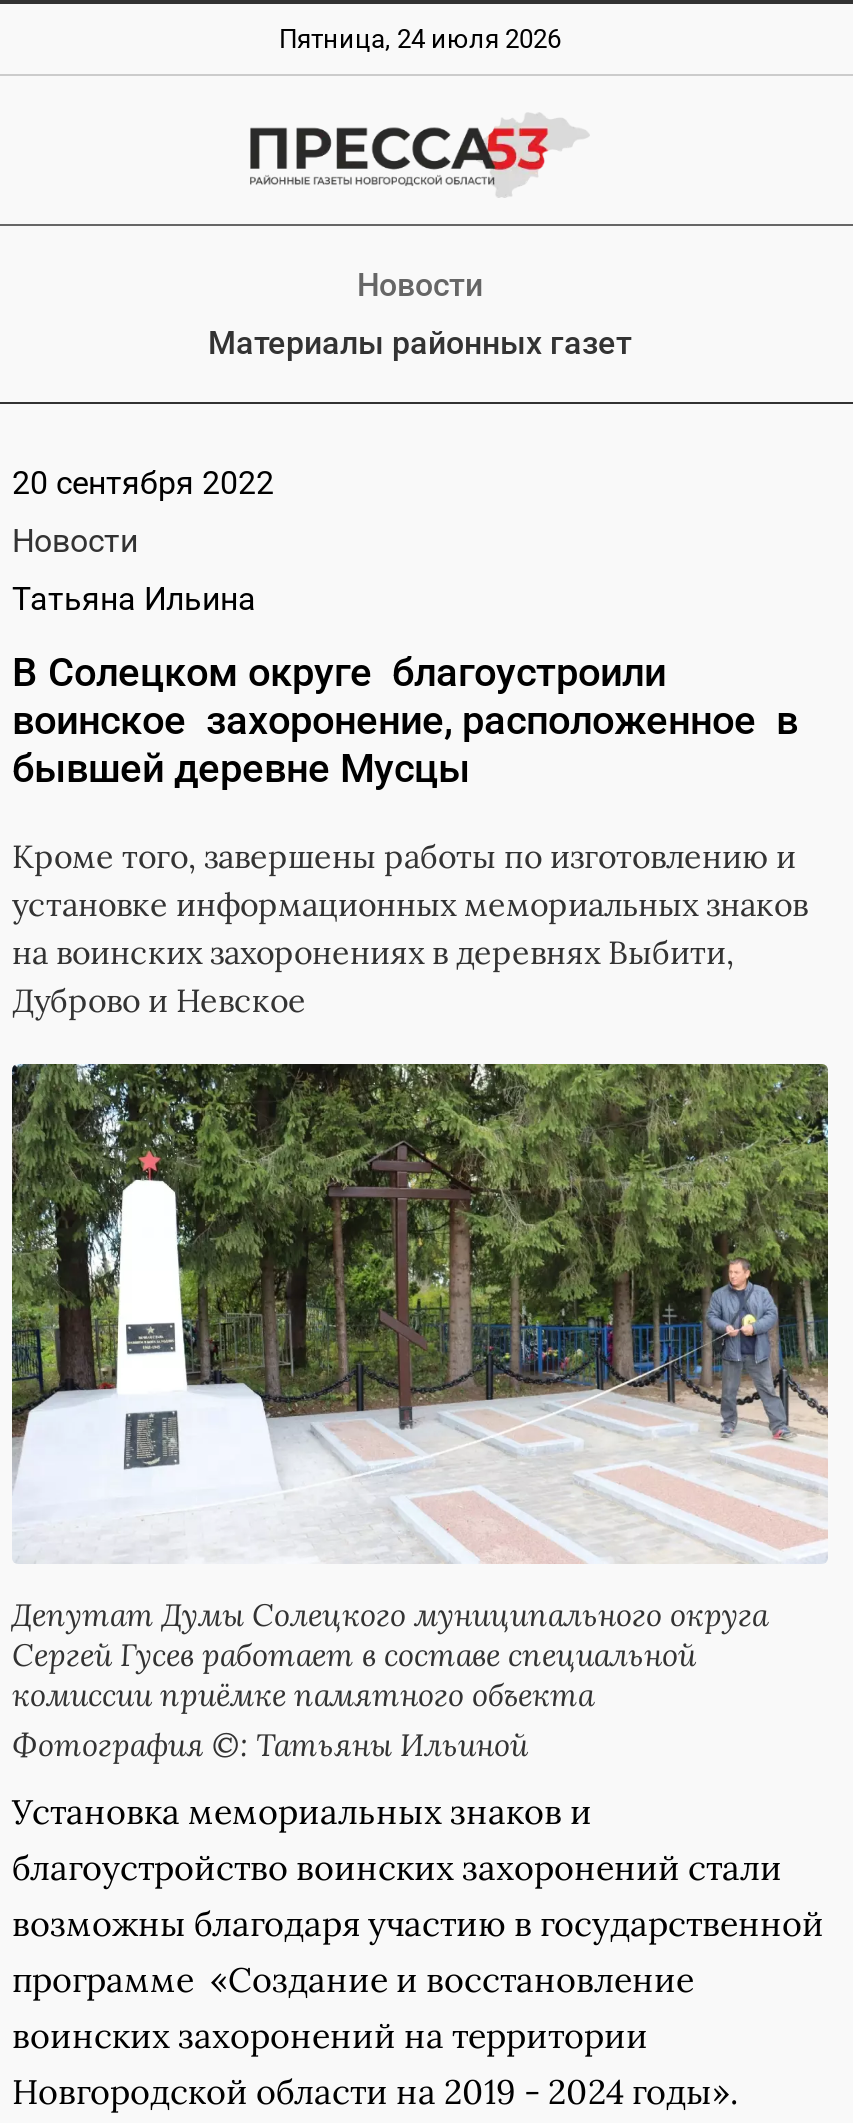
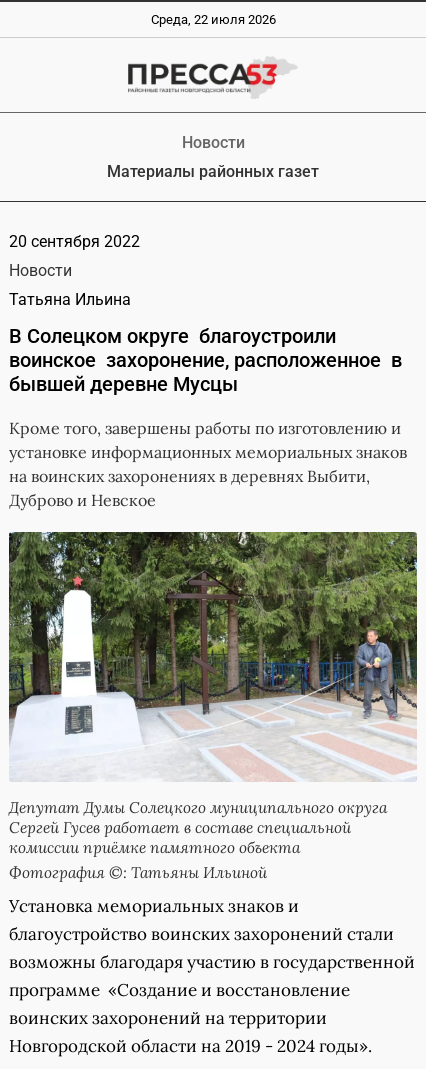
- Пятница, 24 июля 2026
+ Среда, 22 июля 2026
